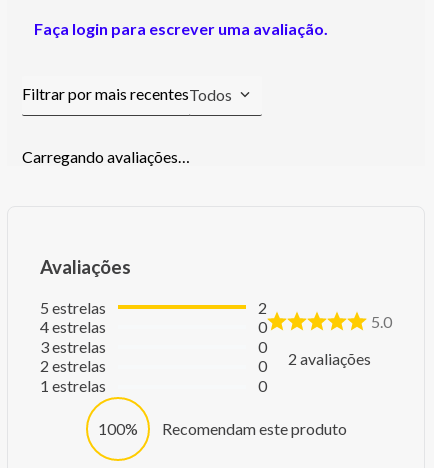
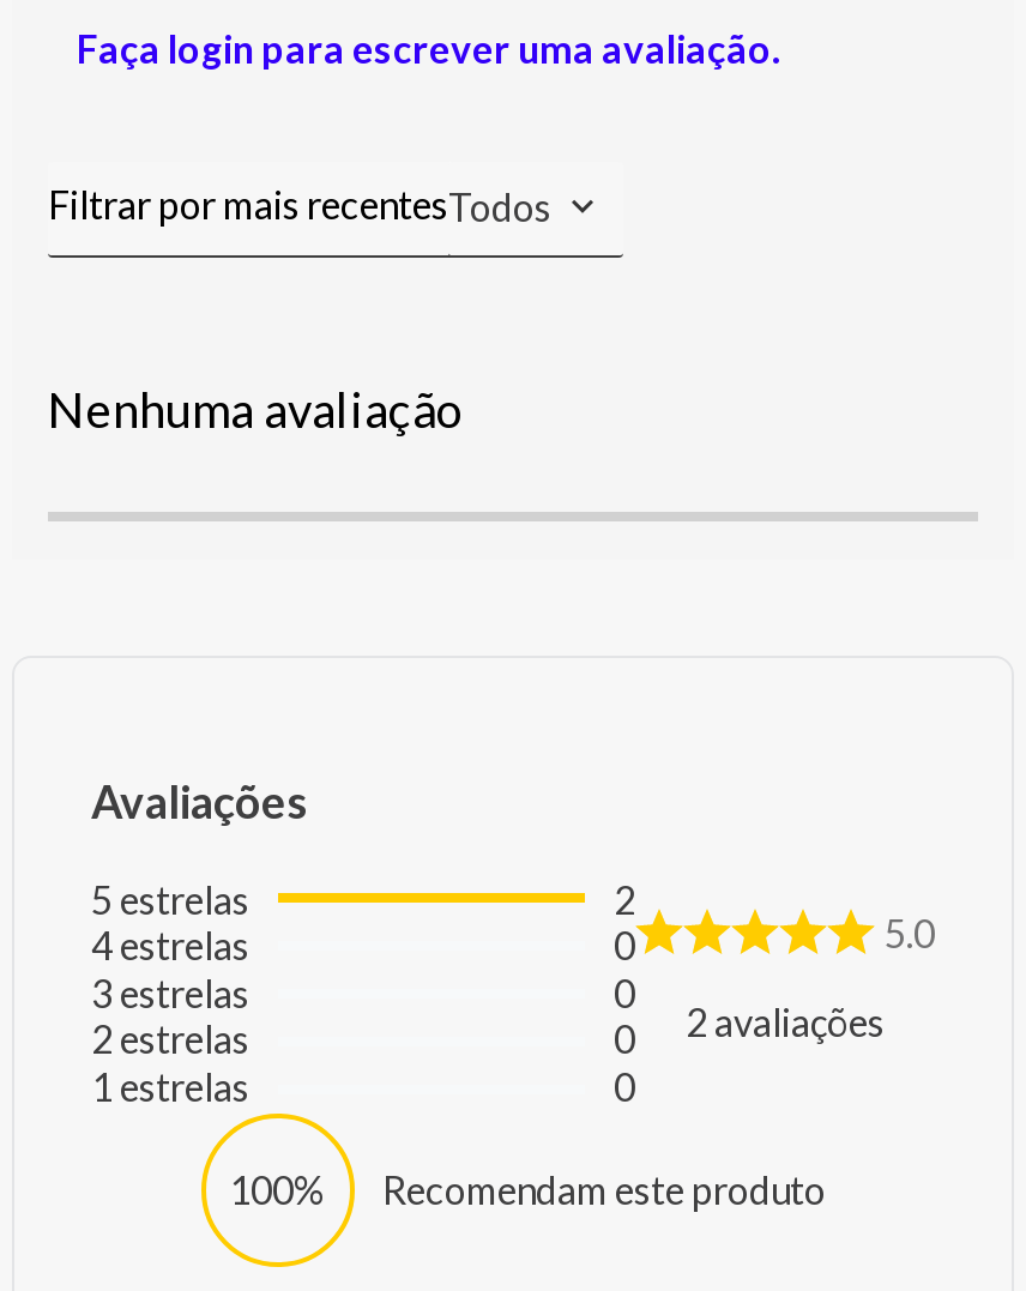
- Carregando avaliações…
+ Nenhuma avaliação
